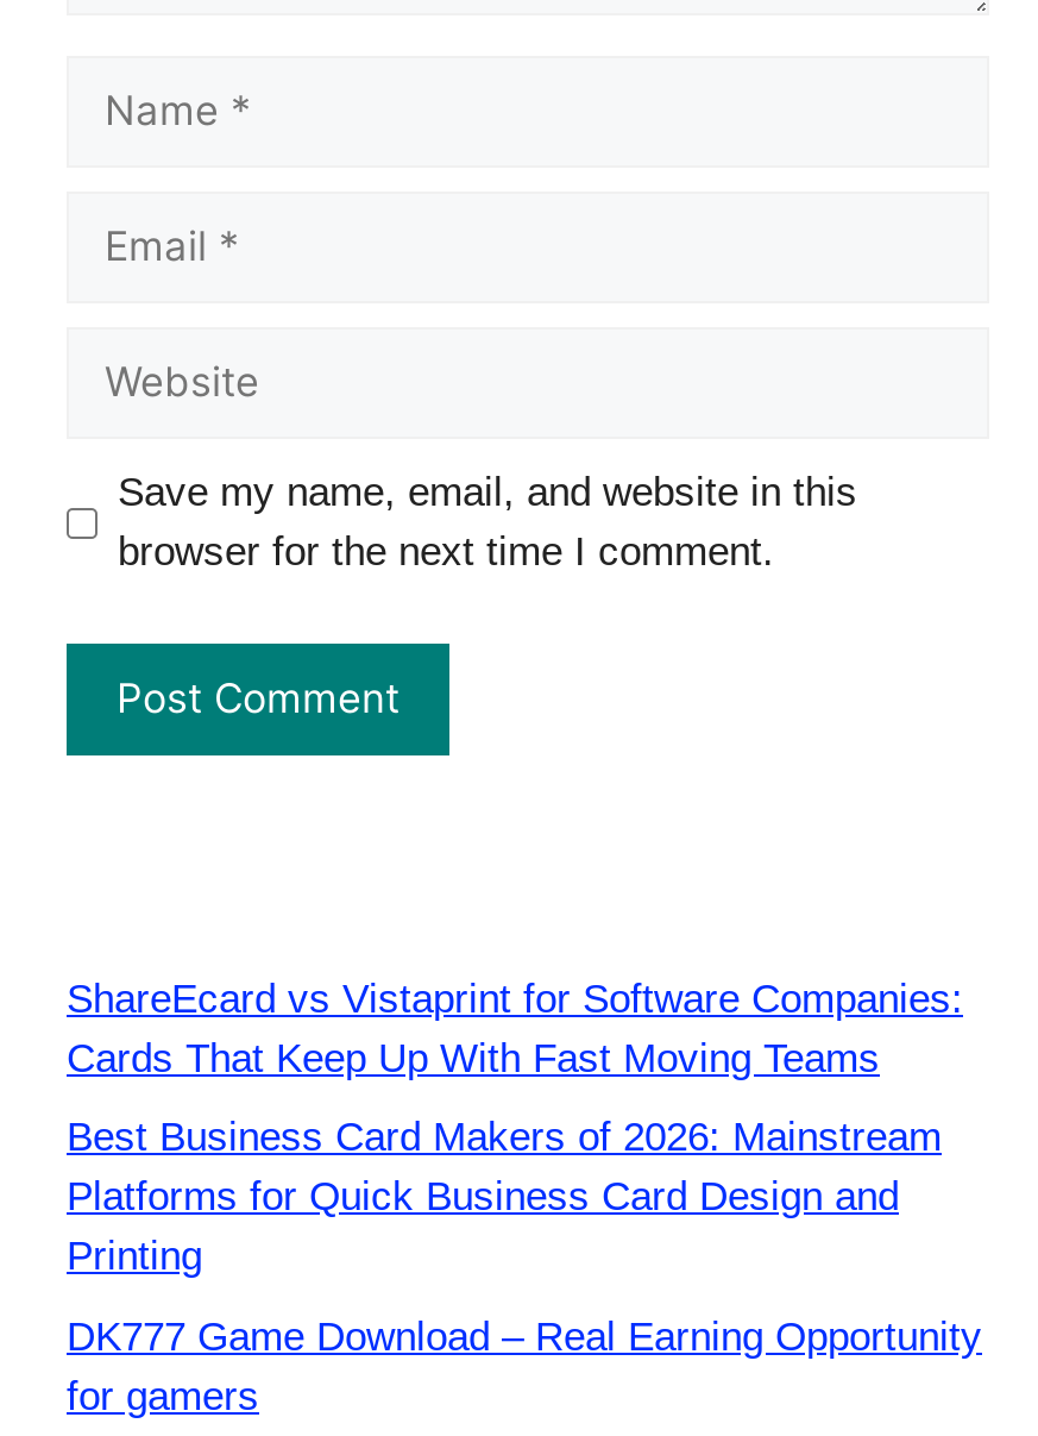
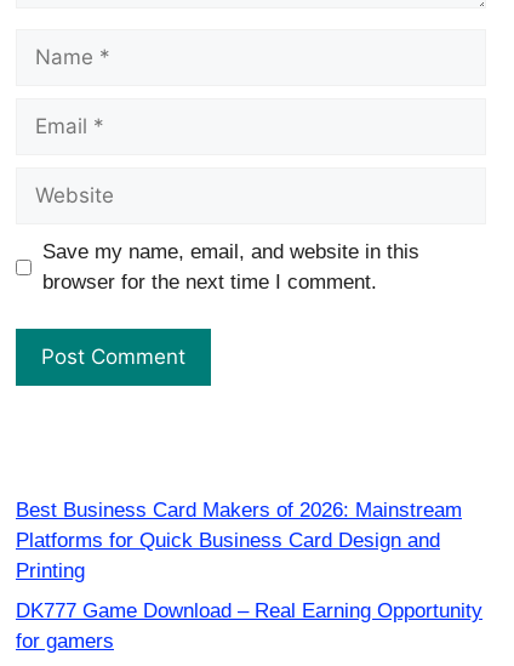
- ShareEcard vs Vistaprint for Software Companies:
- Cards That Keep Up With Fast Moving Teams
